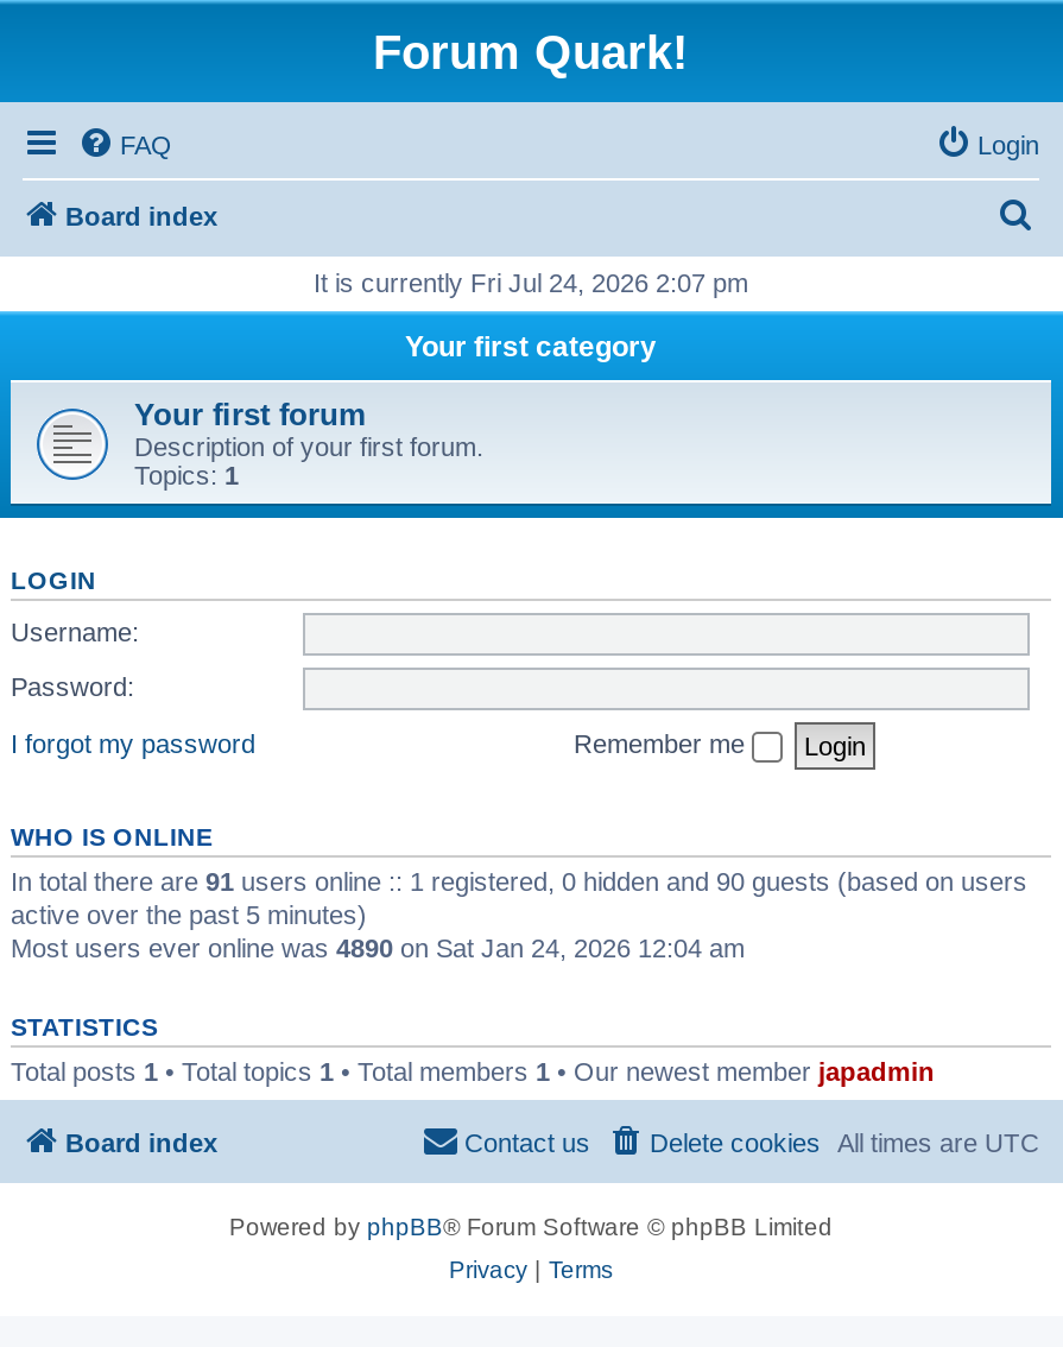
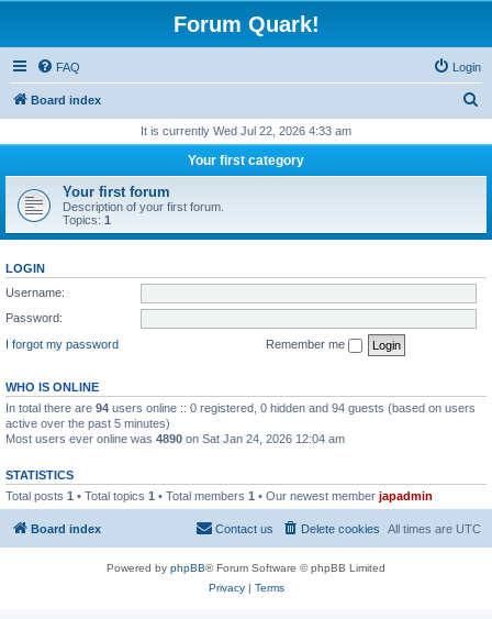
- It is currently Fri Jul 24, 2026 2:07 pm
+ It is currently Wed Jul 22, 2026 4:33 am

- In total there are 91 users online :: 1 registered, 0 hidden and 90 guests (based on users
+ In total there are 94 users online :: 0 registered, 0 hidden and 94 guests (based on users
